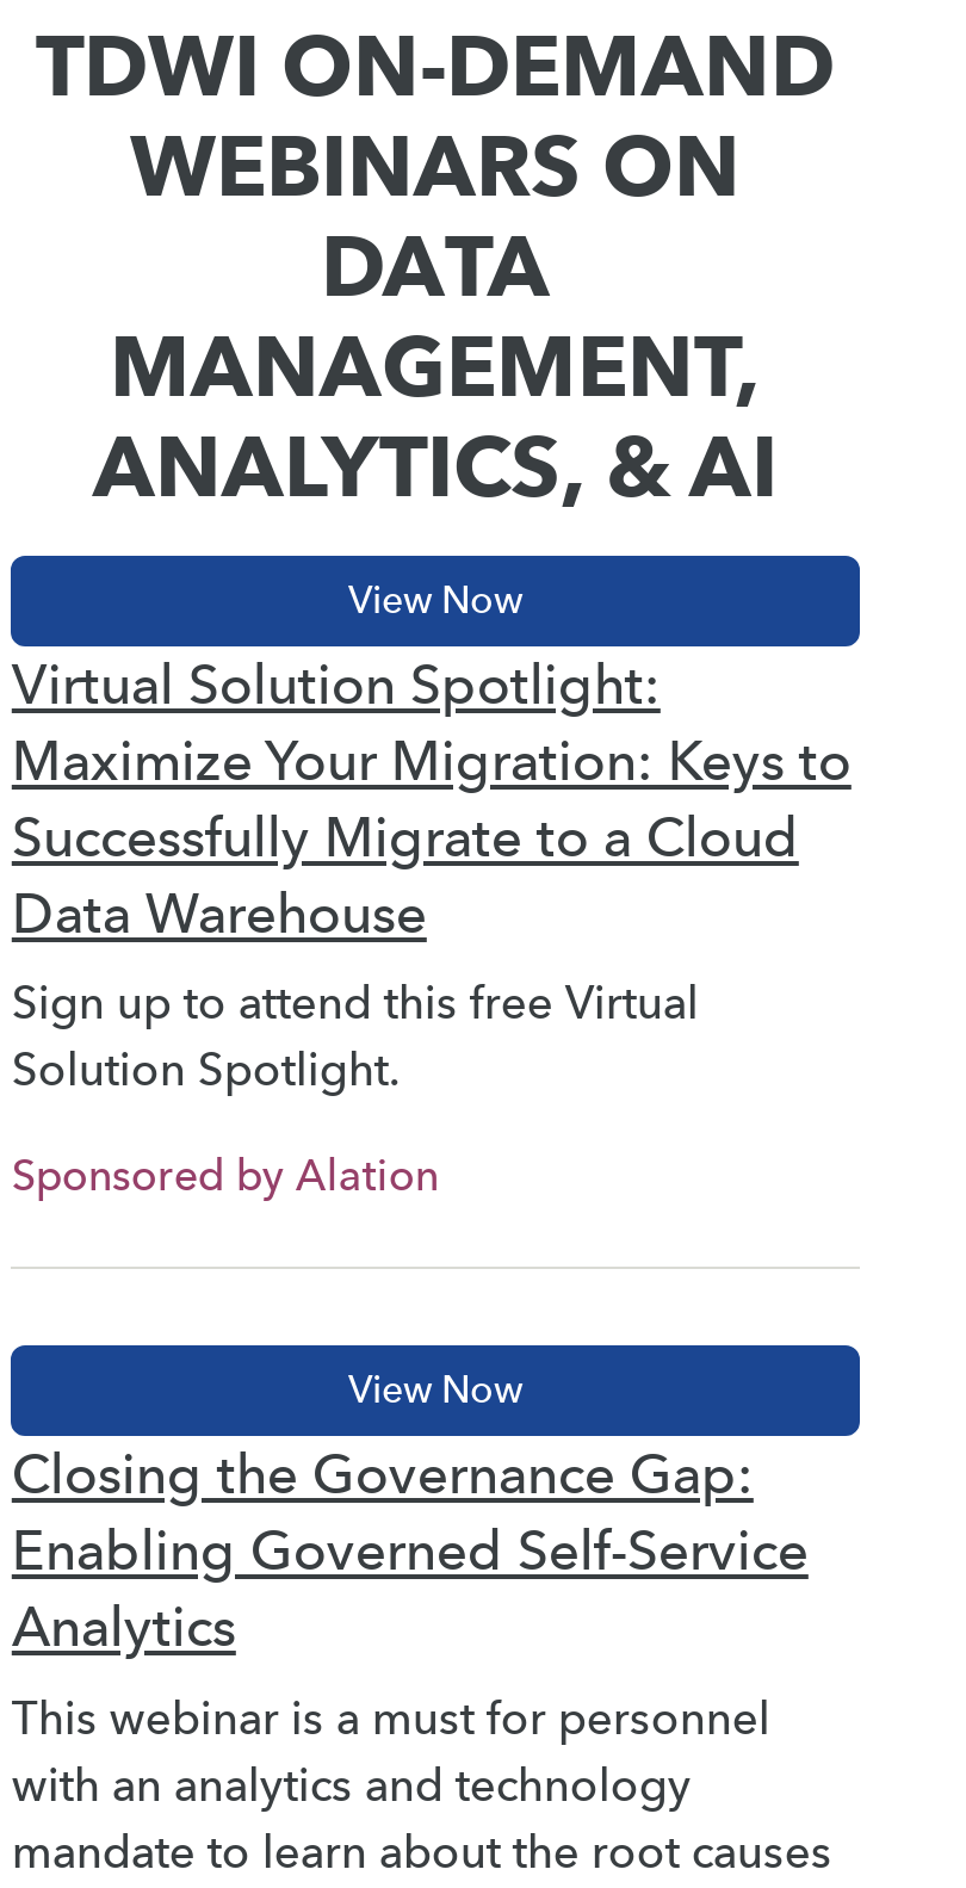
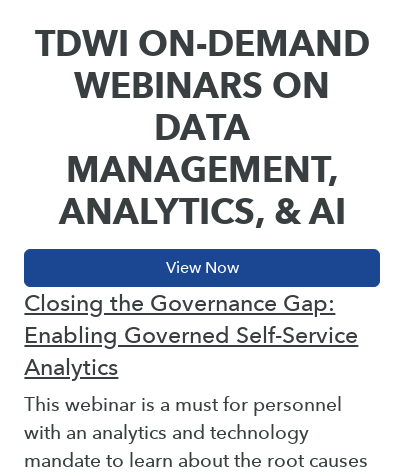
- Virtual Solution Spotlight:
- Maximize Your Migration: Keys to
- Successfully Migrate to a Cloud
- Data Warehouse
- Sign up to attend this free Virtual
- Solution Spotlight.
- Sponsored by Alation
